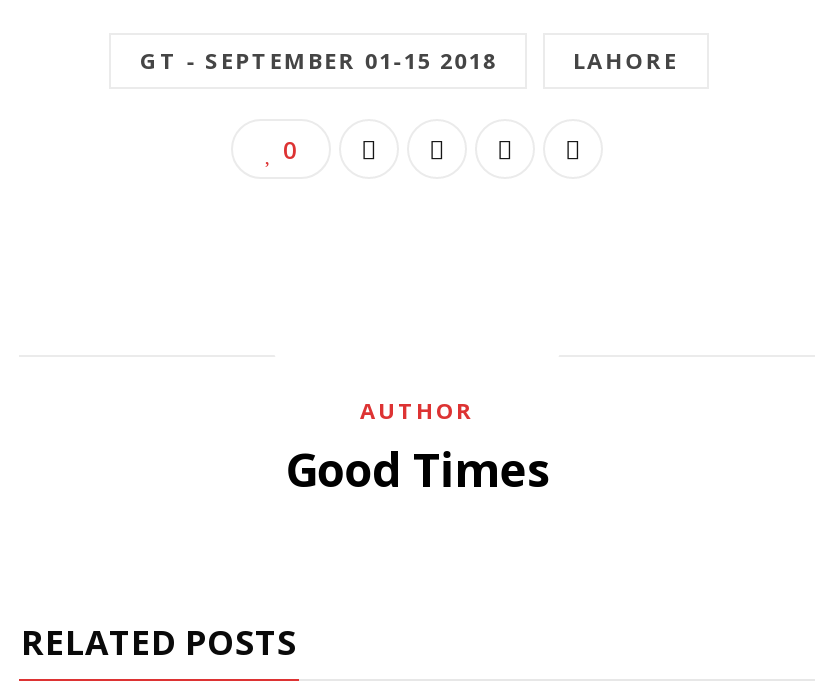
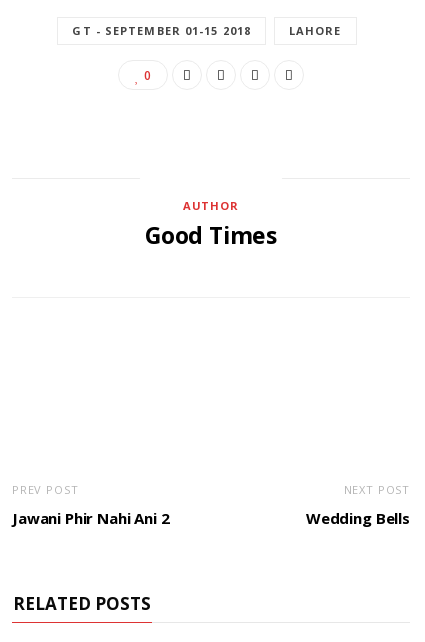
+ PREV POST
+ Jawani Phir Nahi Ani 2

+ NEXT POST
+ Wedding Bells
